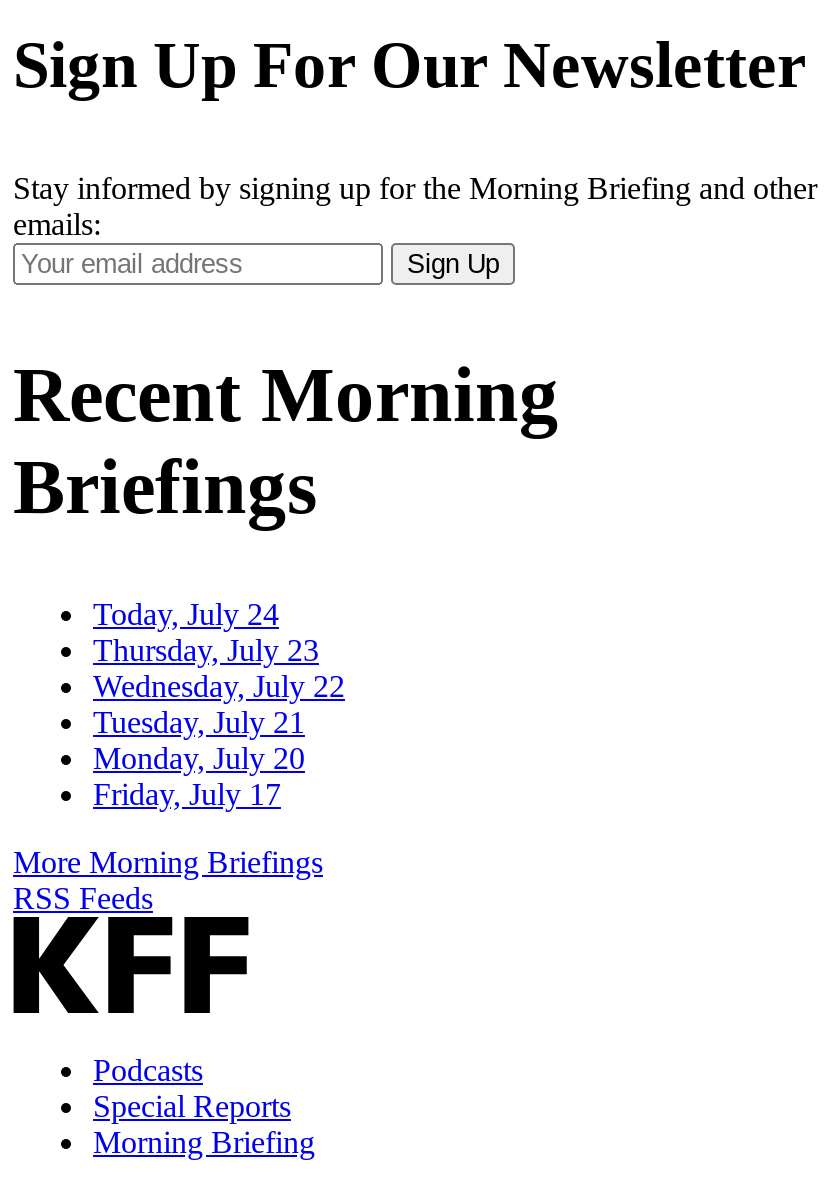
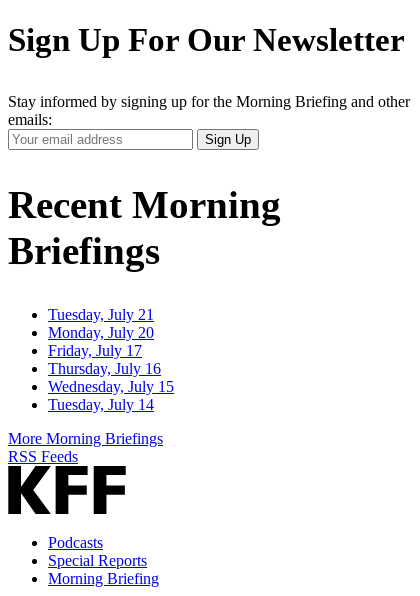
- Today, July 24
- Thursday, July 23
- Wednesday, July 22

moved up: Tuesday, July 21 | Monday, July 20 | Friday, July 17

+ Thursday, July 16
+ Wednesday, July 15
+ Tuesday, July 14
